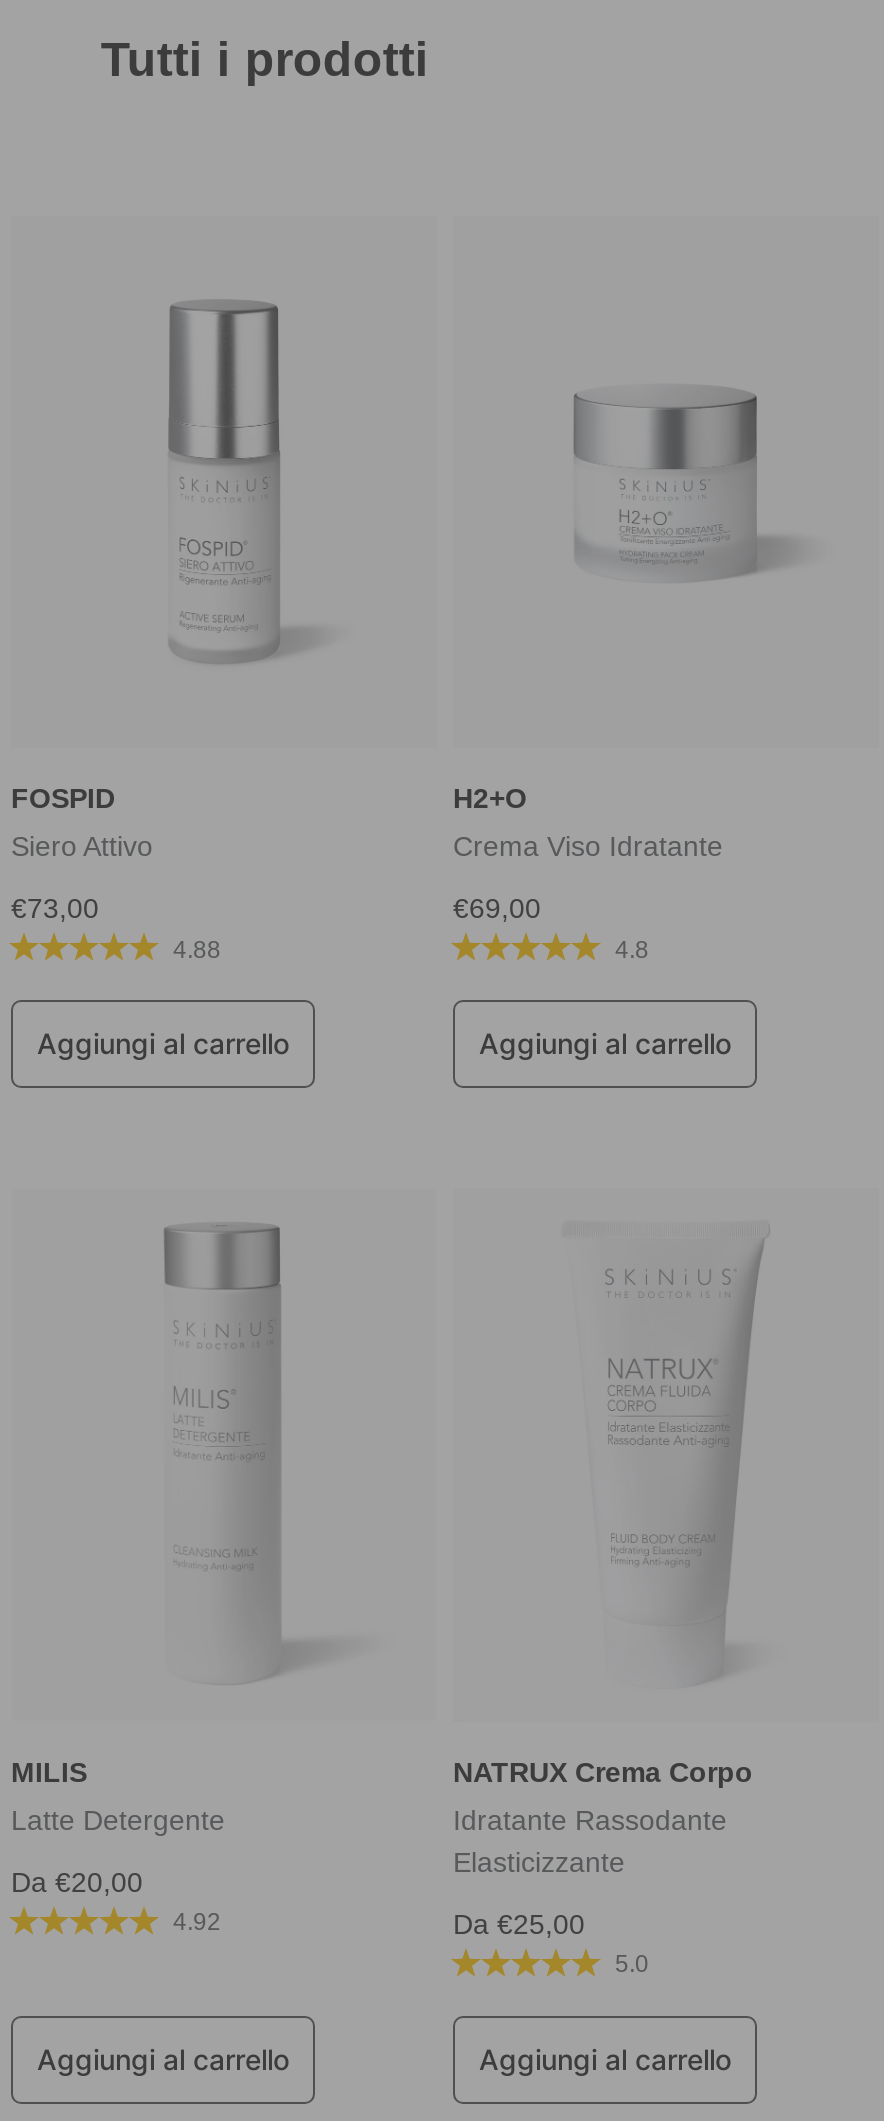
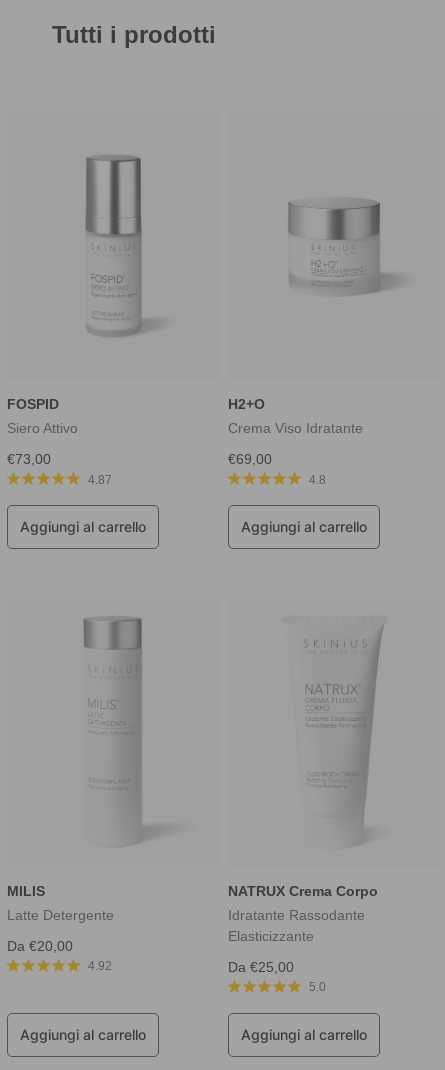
- 4.88
+ 4.87
